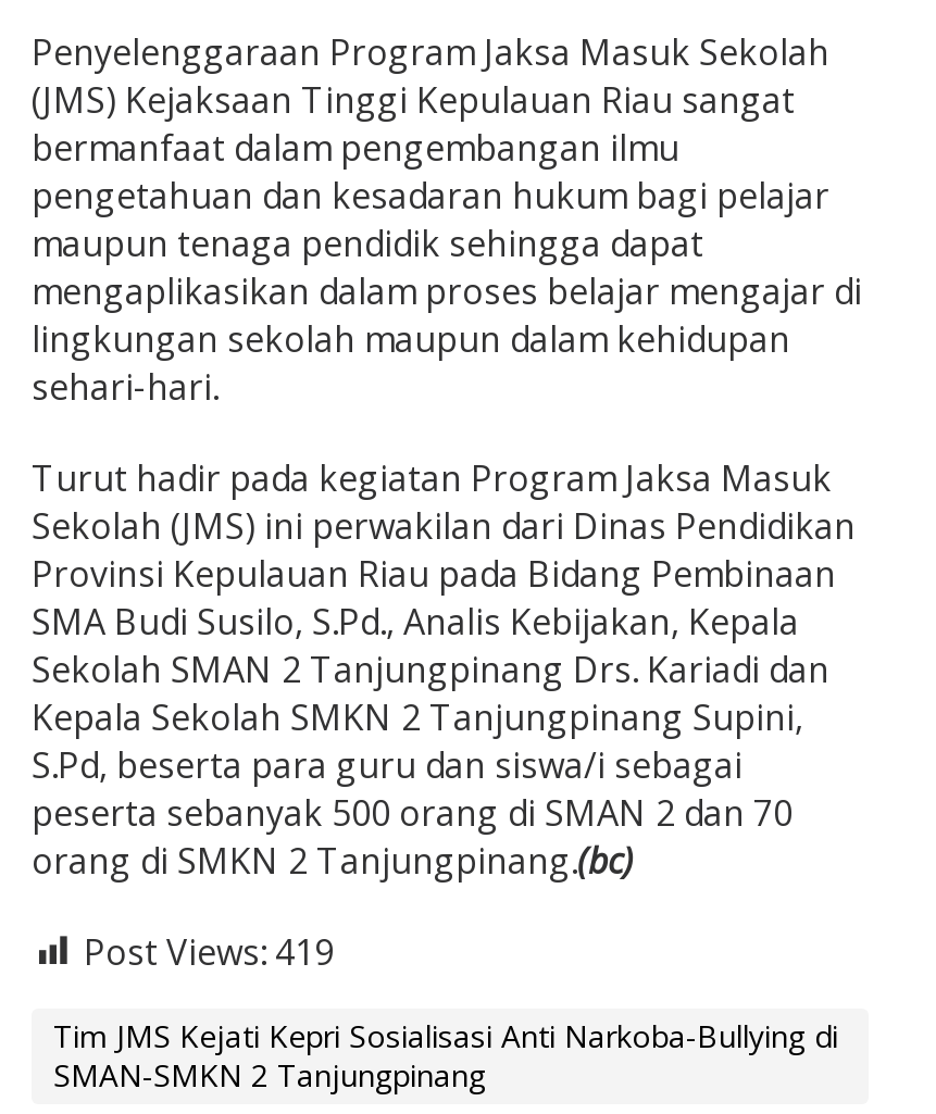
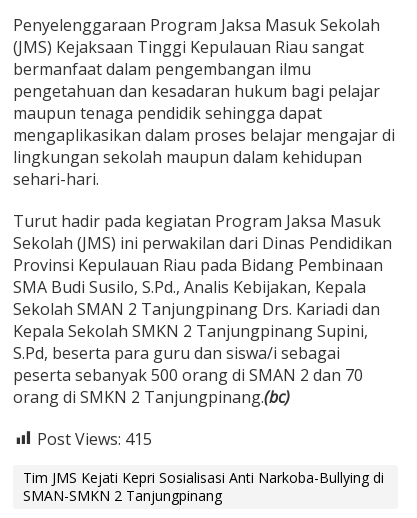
- Post Views: 419
+ Post Views: 415
